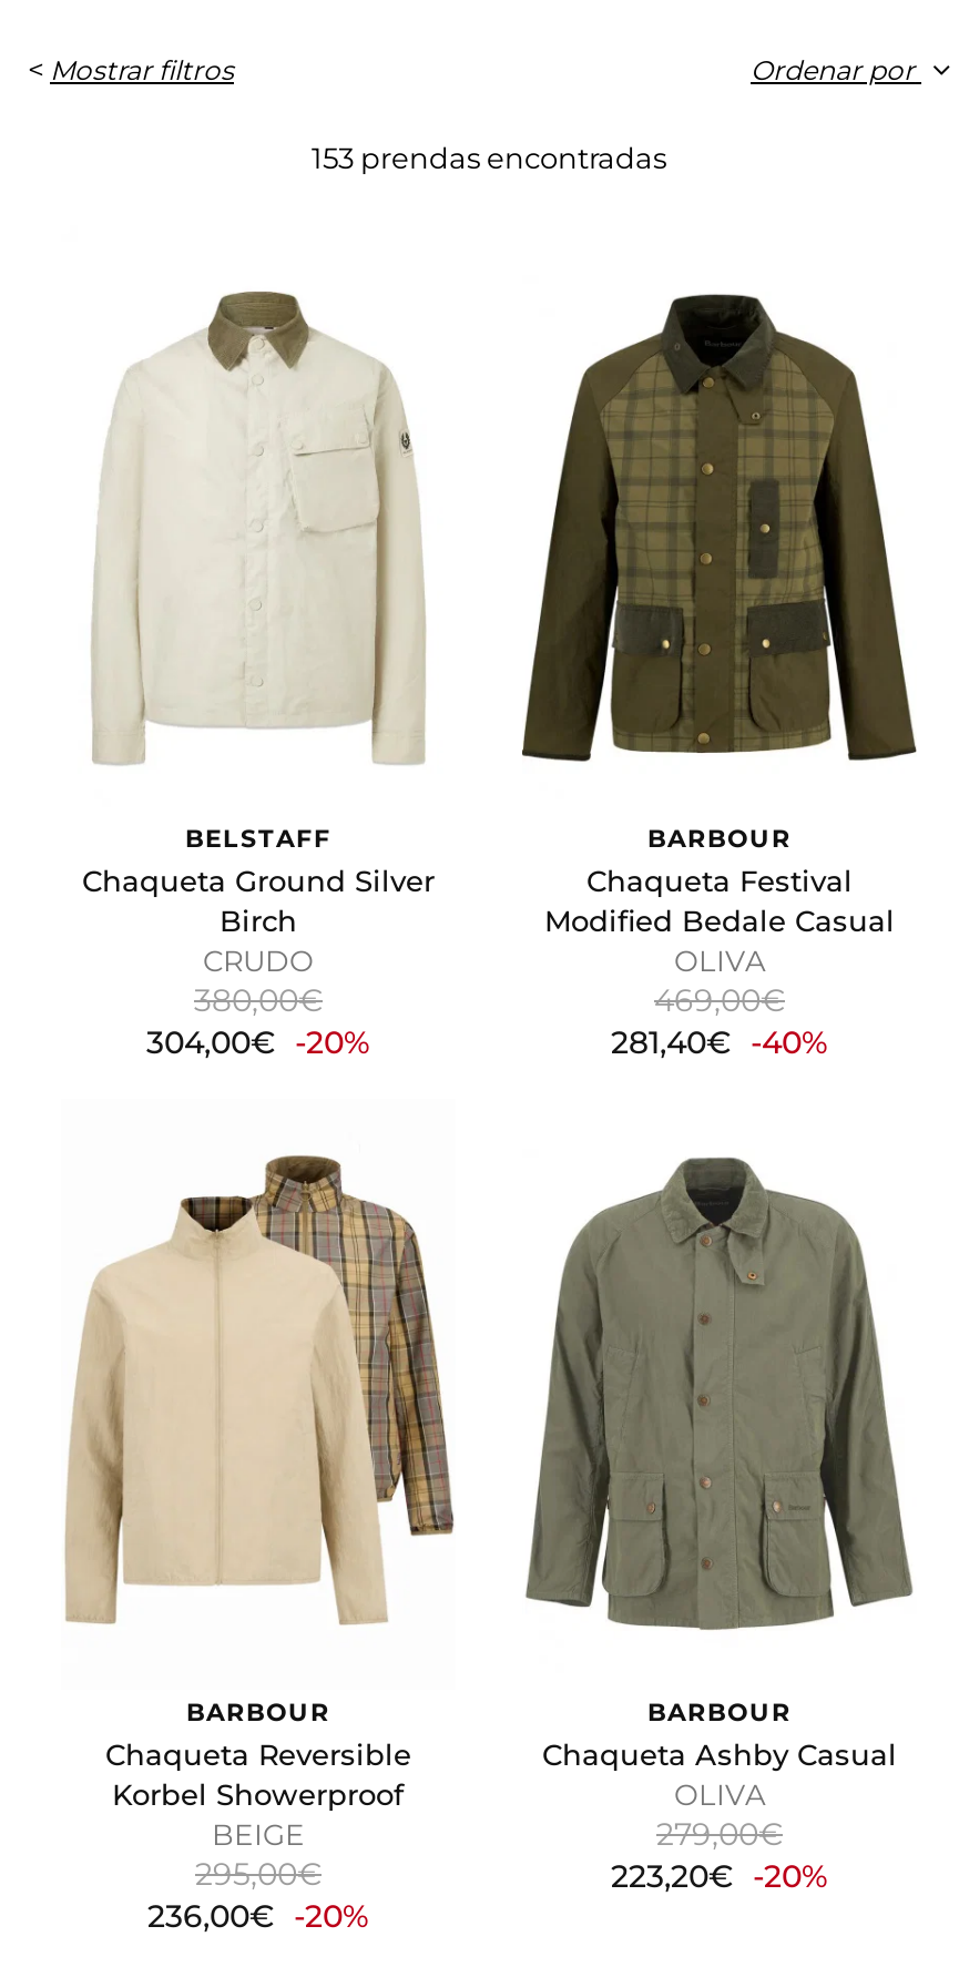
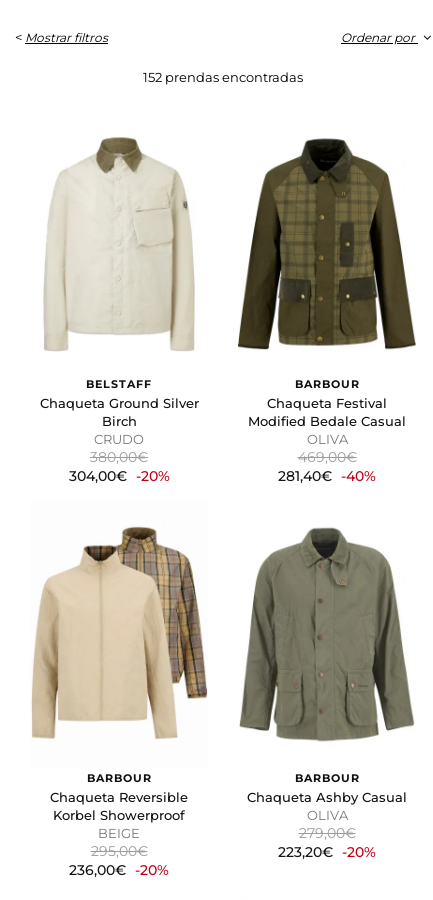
- 153 prendas encontradas
+ 152 prendas encontradas
